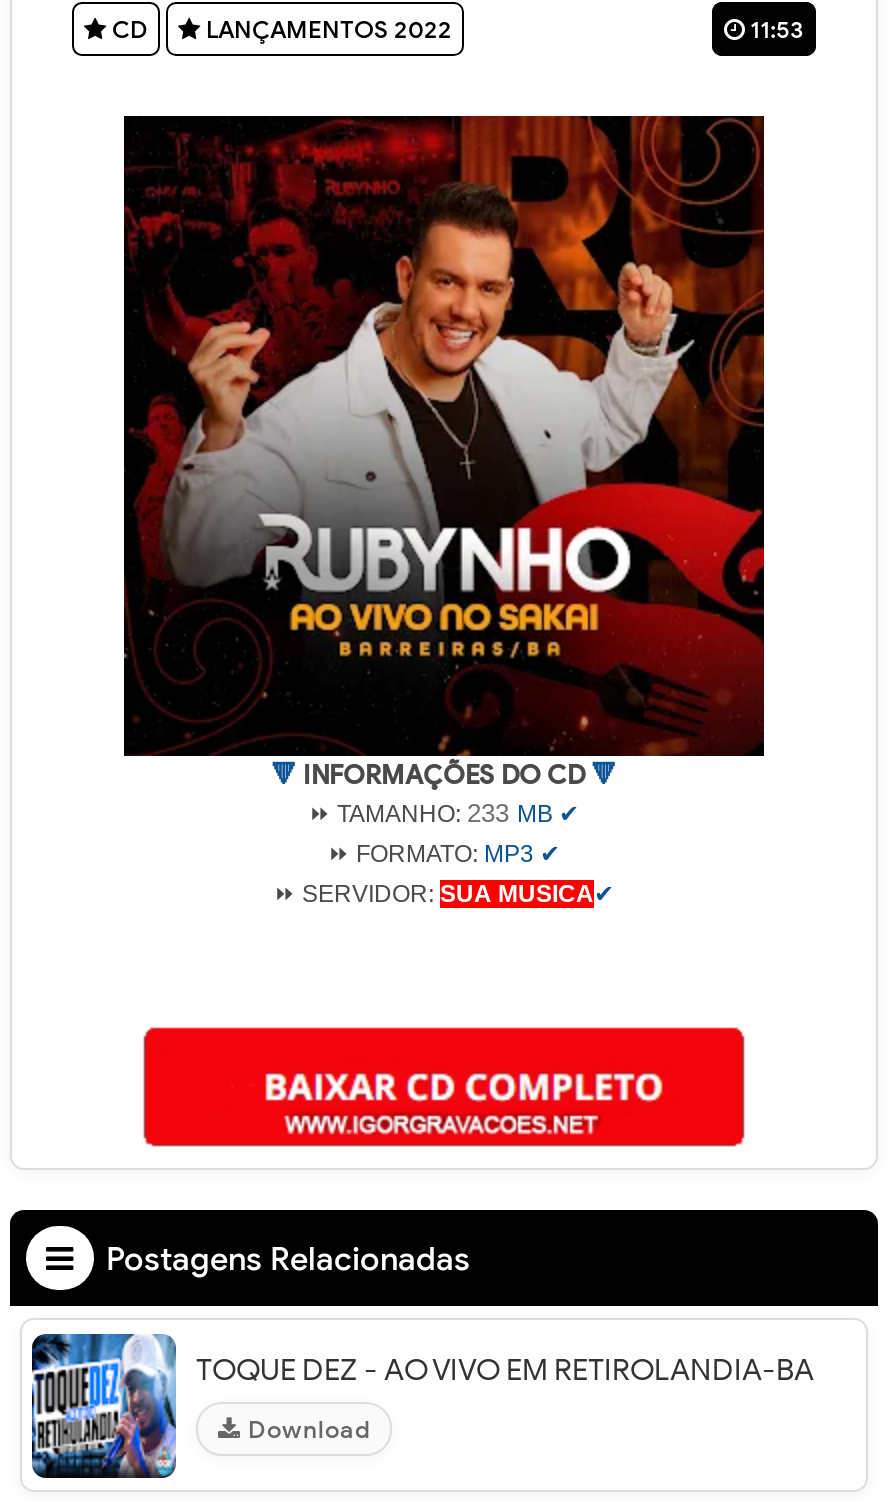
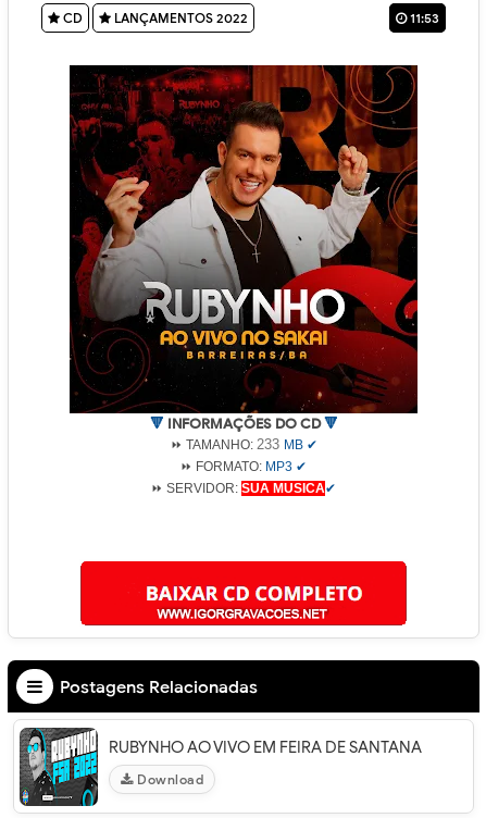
- [image]
- TOQUE DEZ - AO VIVO EM RETIROLANDIA-BA
+ [image]
+ RUBYNHO AO VIVO EM FEIRA DE SANTANA
